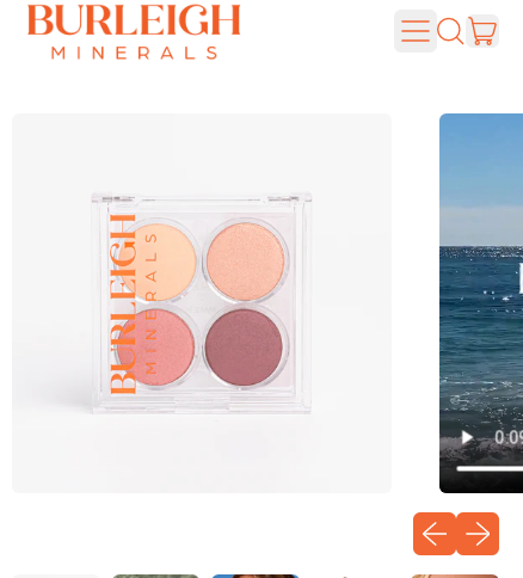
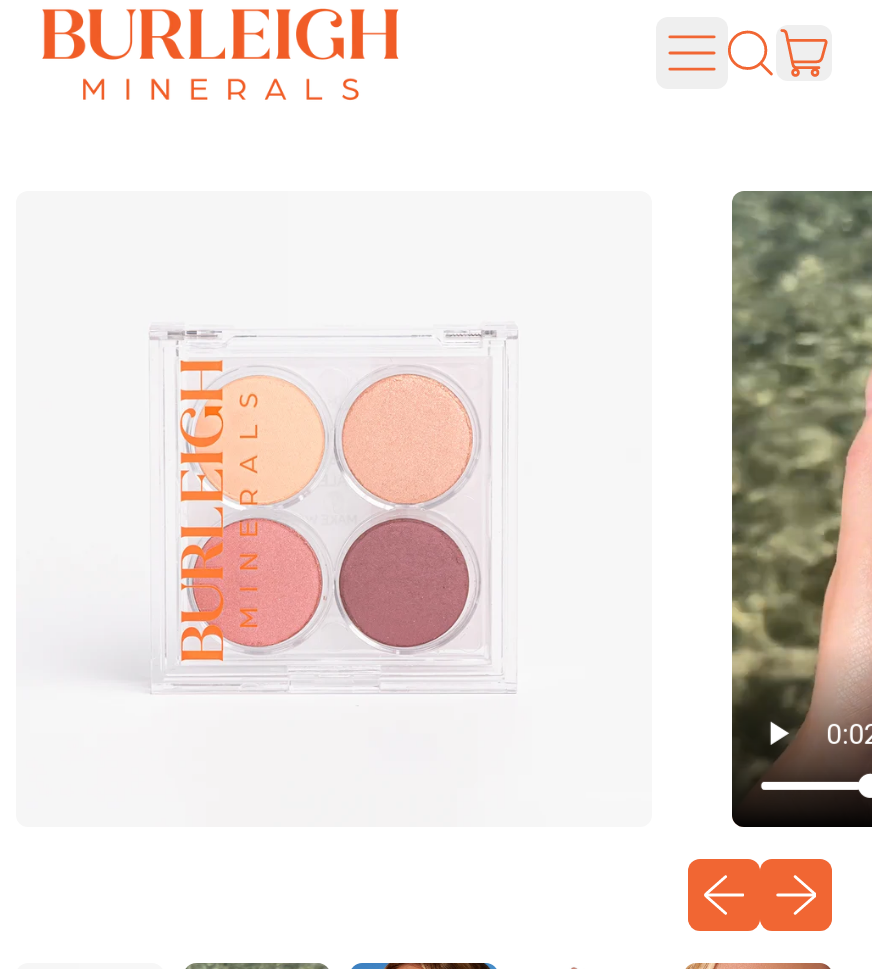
- [image]
+ [image]
